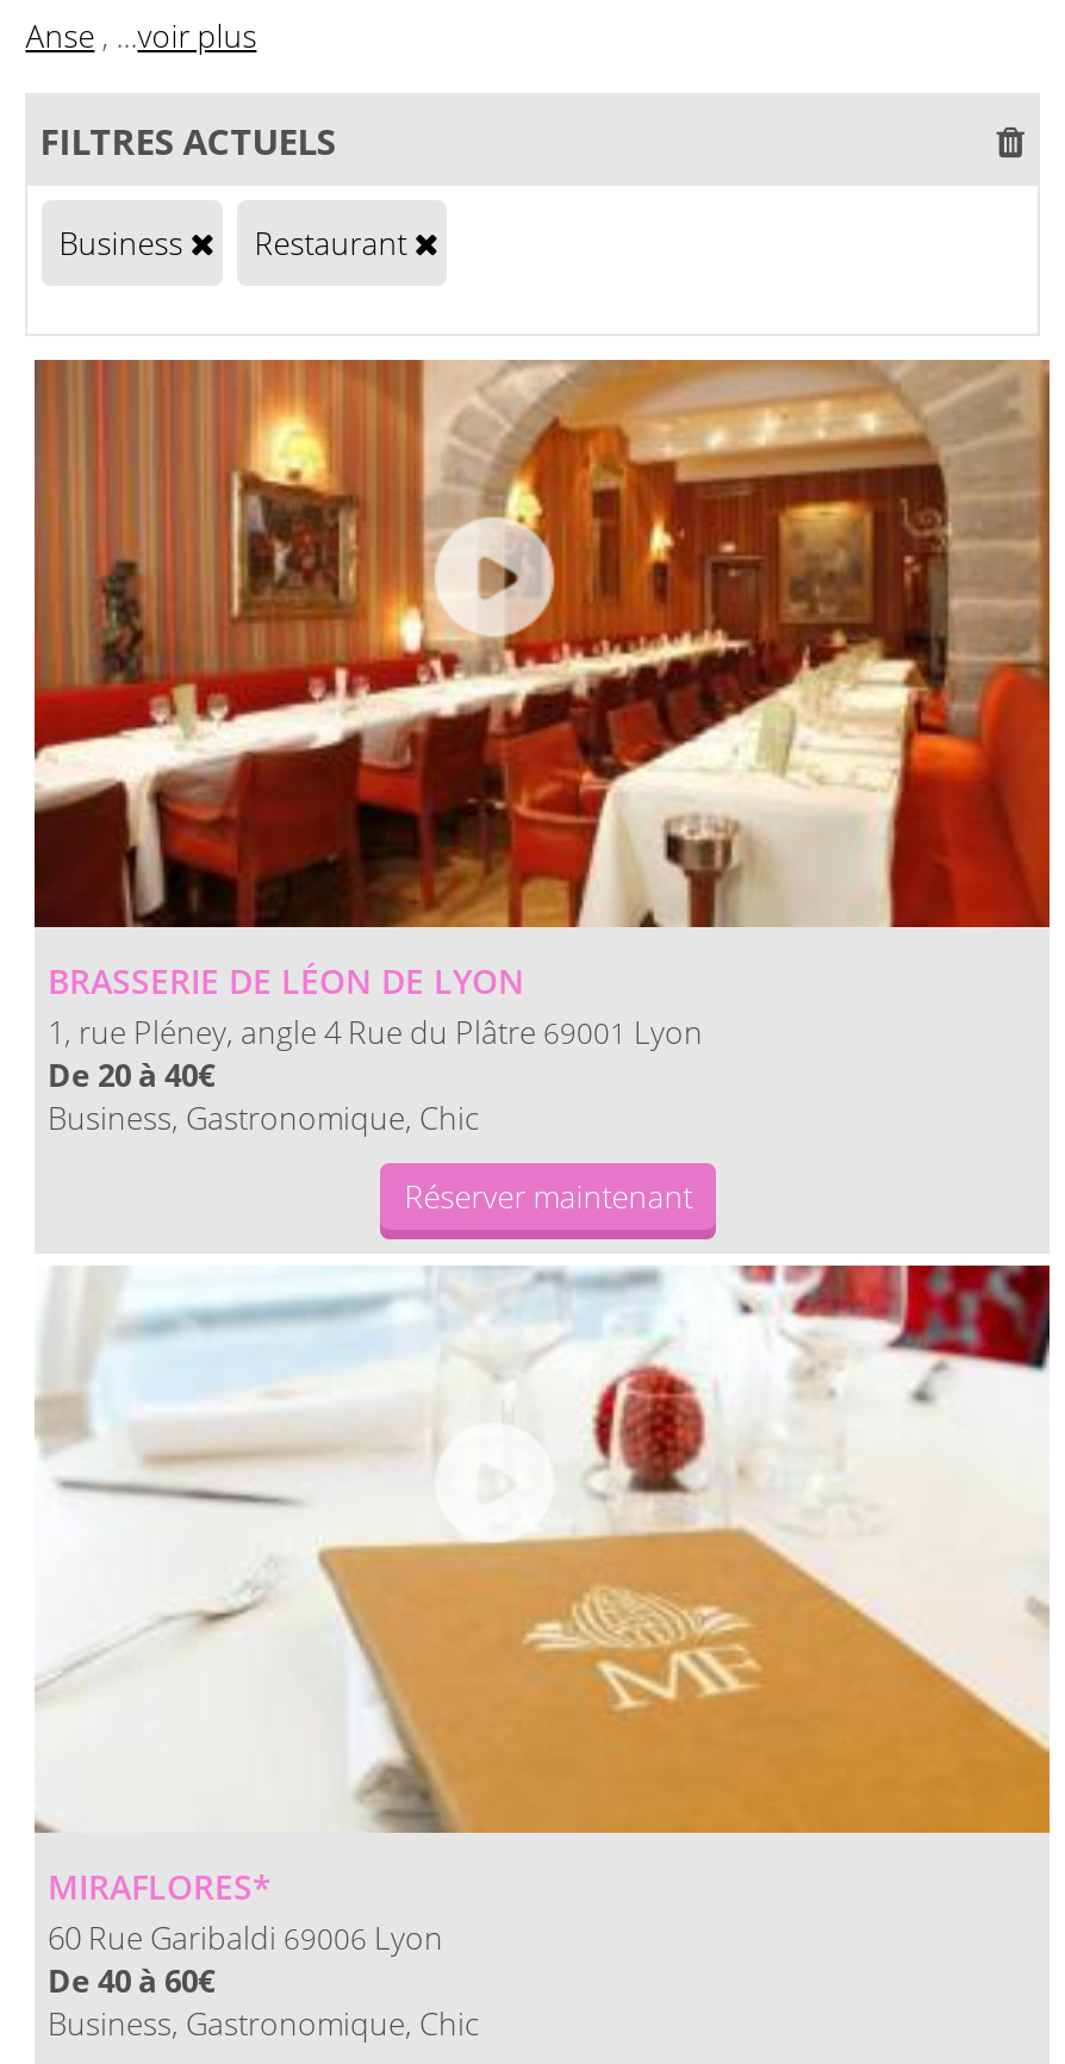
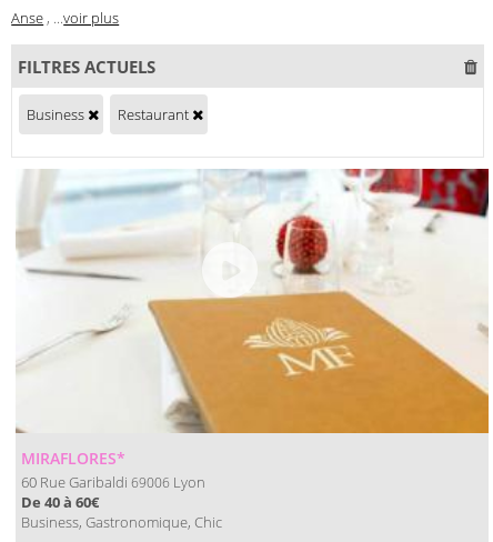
- [image]
- BRASSERIE DE LÉON DE LYON
- 1, rue Pléney, angle 4 Rue du Plâtre 69001 Lyon
- De 20 à 40€
- Business, Gastronomique, Chic
- Réserver maintenant
